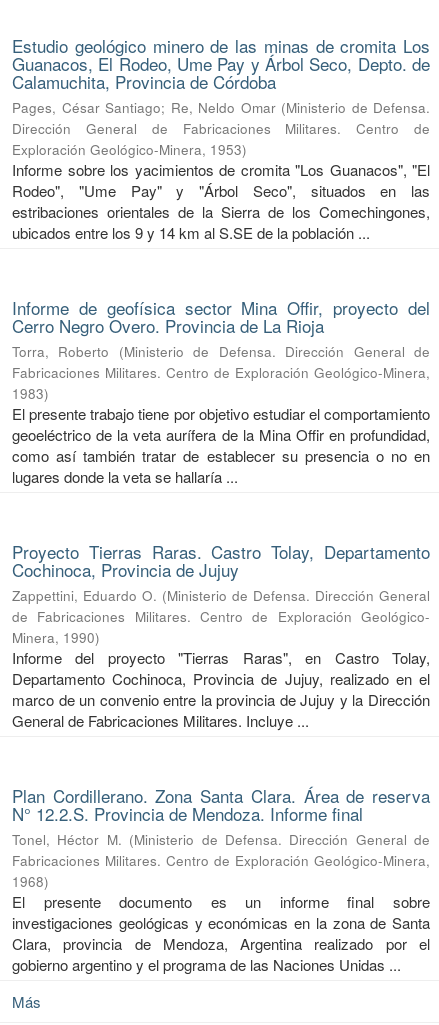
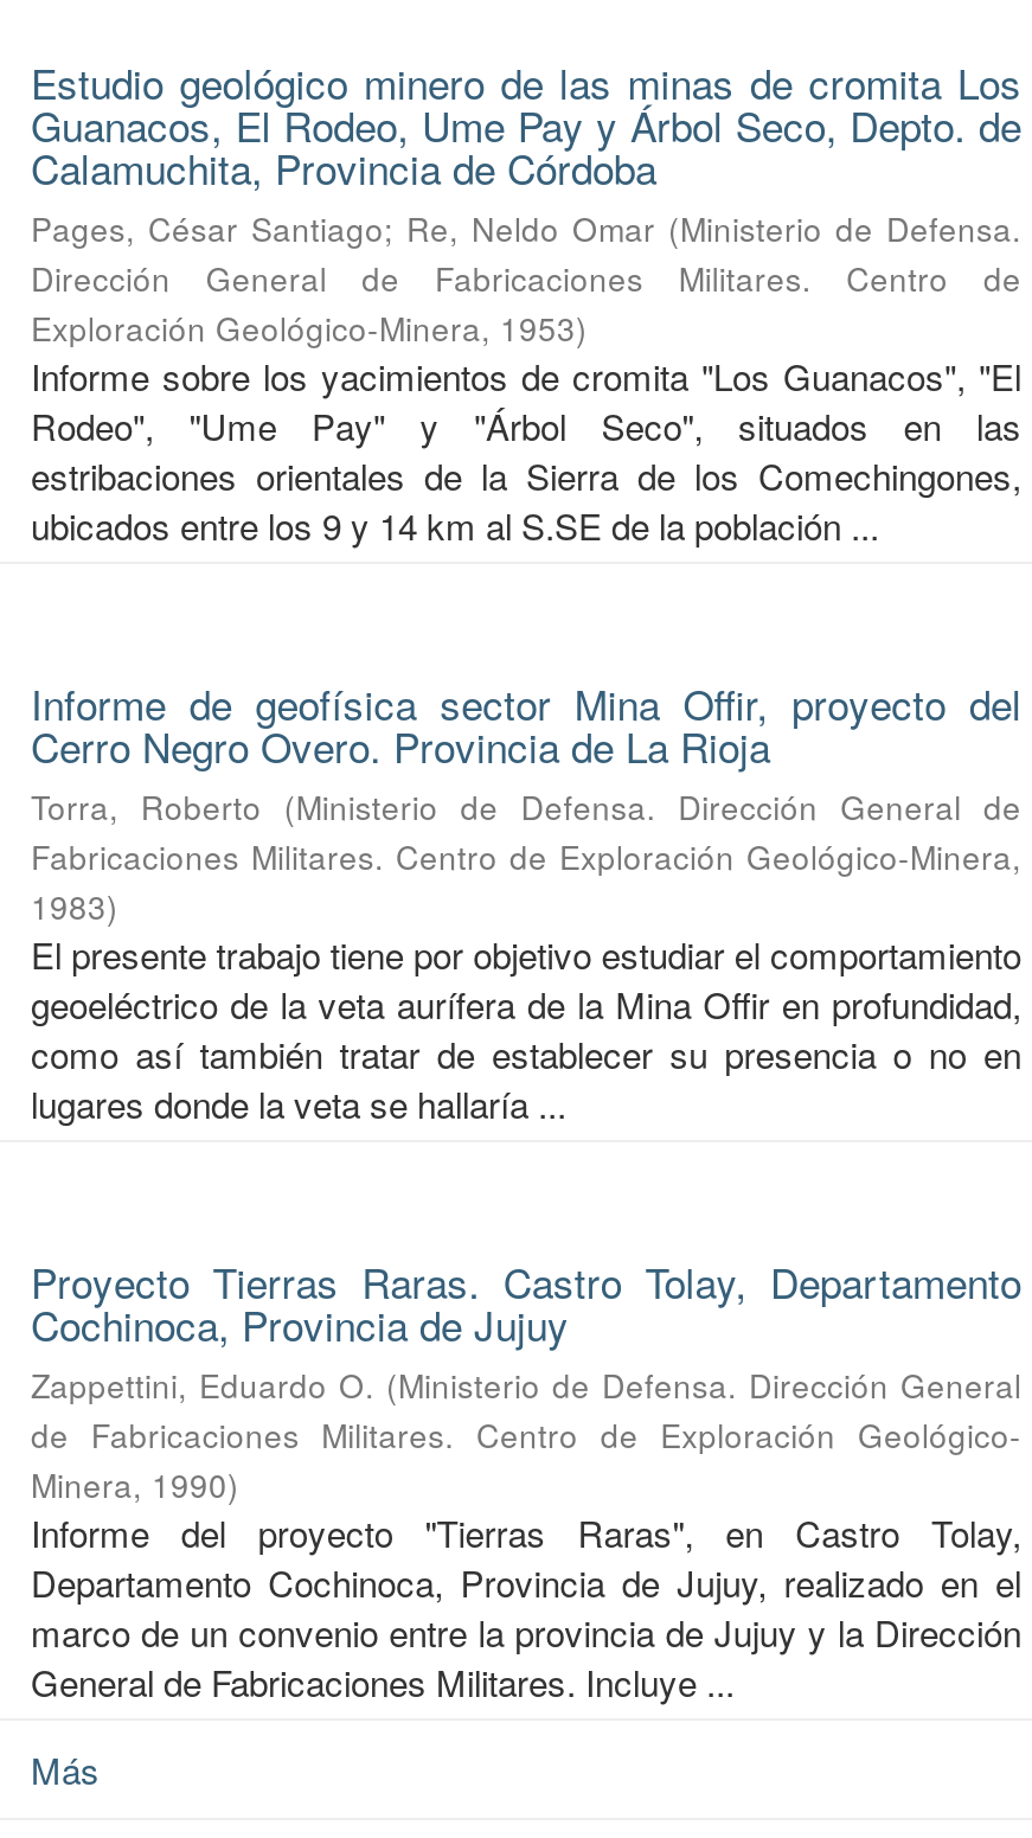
- Plan Cordillerano. Zona Santa Clara. Área de reserva
- N° 12.2.S. Provincia de Mendoza. Informe final
- Tonel, Héctor M. (Ministerio de Defensa. Dirección General de
- Fabricaciones Militares. Centro de Exploración Geológico-Minera,
- 1968)
- El presente documento es un informe final sobre
- investigaciones geológicas y económicas en la zona de Santa
- Clara, provincia de Mendoza, Argentina realizado por el
- gobierno argentino y el programa de las Naciones Unidas ...
